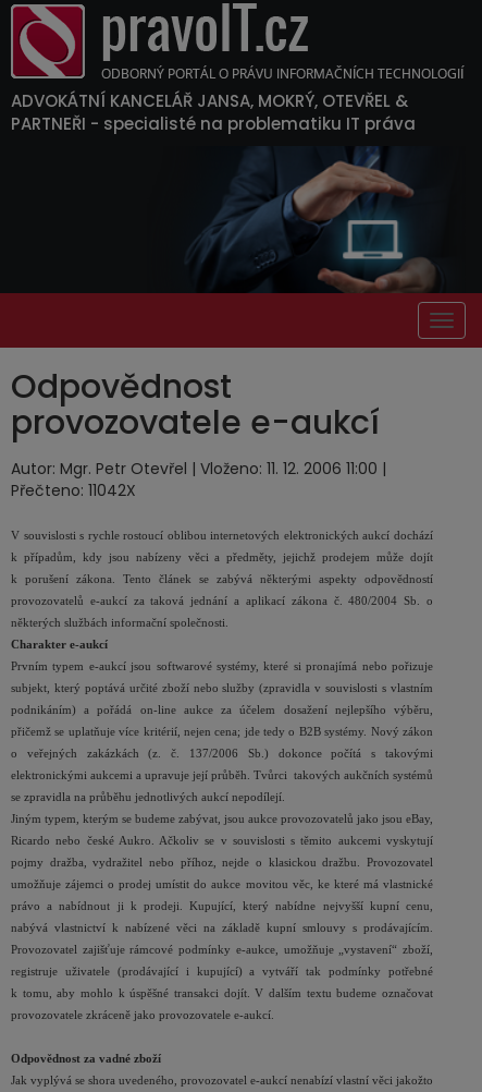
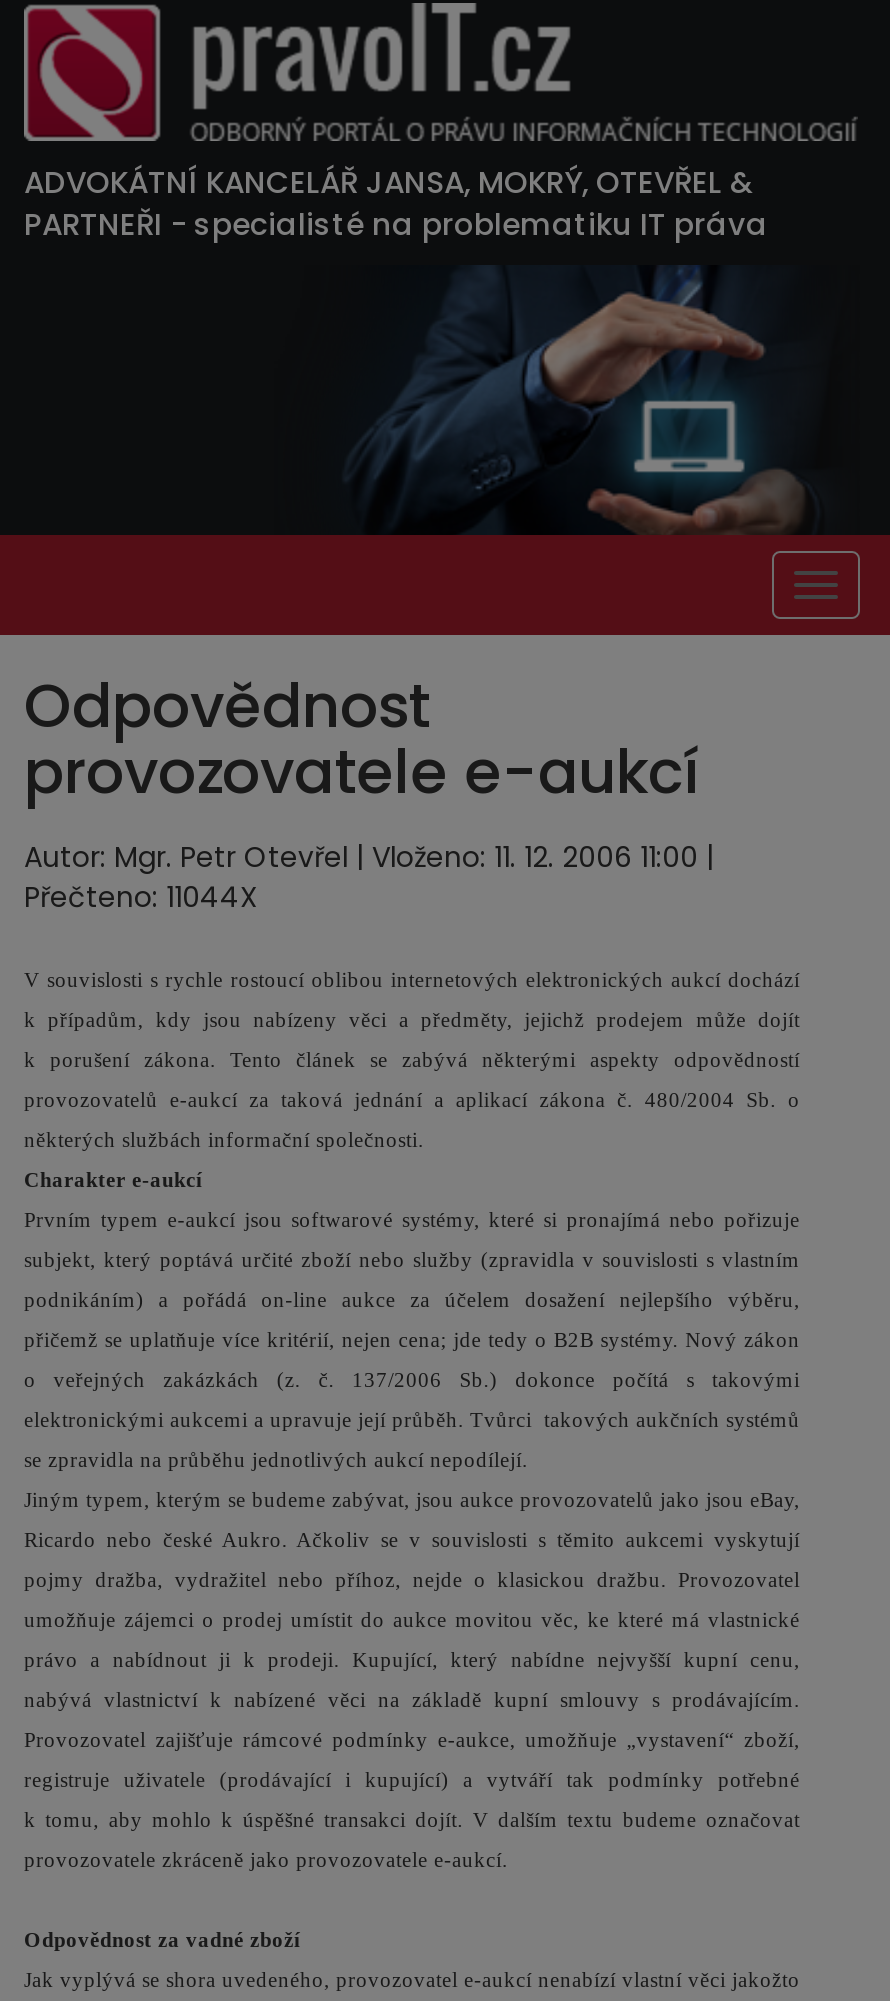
- Přečteno: 11042X
+ Přečteno: 11044X
